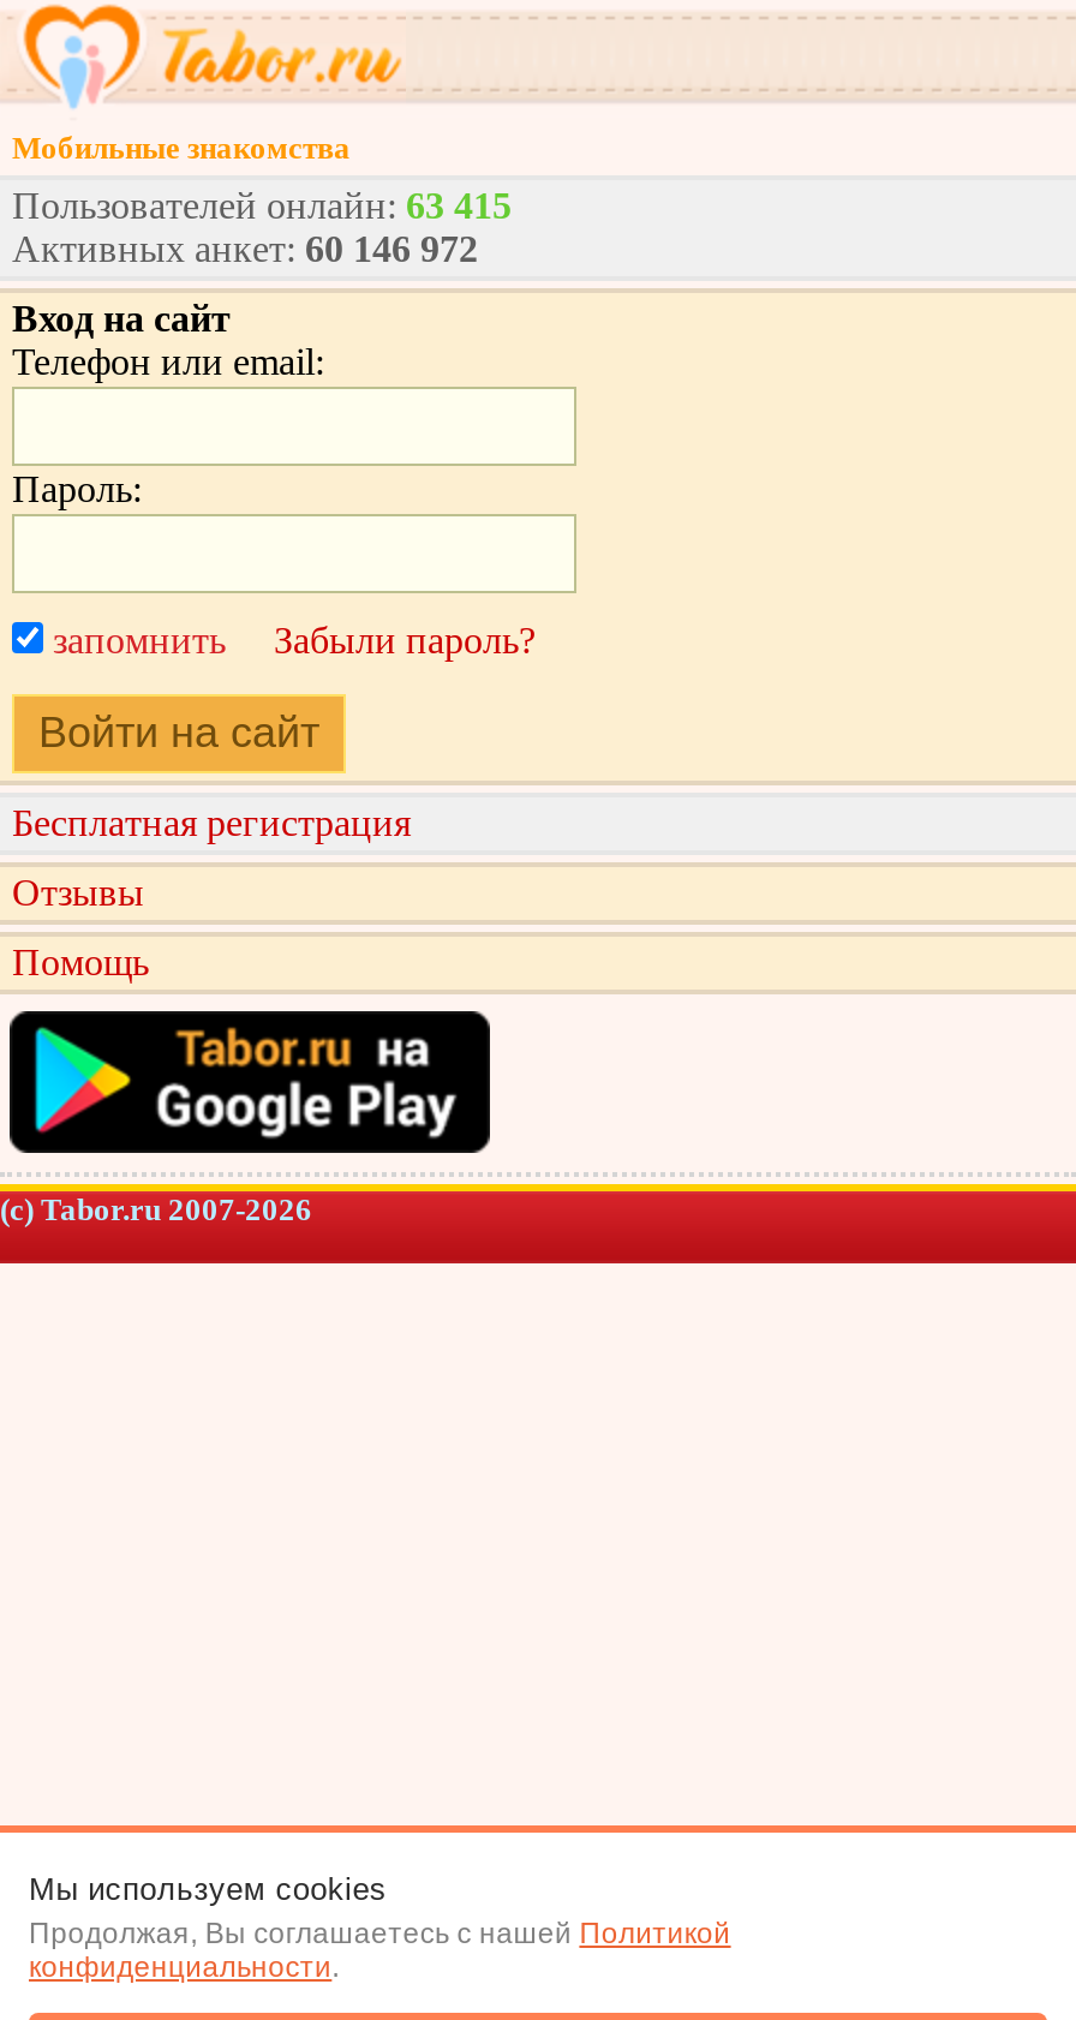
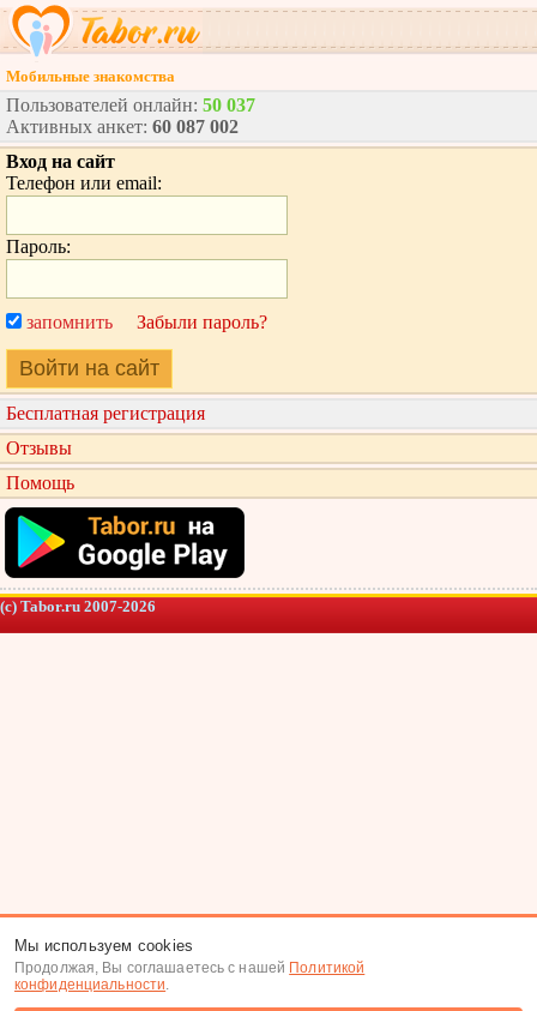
- Пользователей онлайн: 63 415
+ Пользователей онлайн: 50 037

- Активных анкет: 60 146 972
+ Активных анкет: 60 087 002
